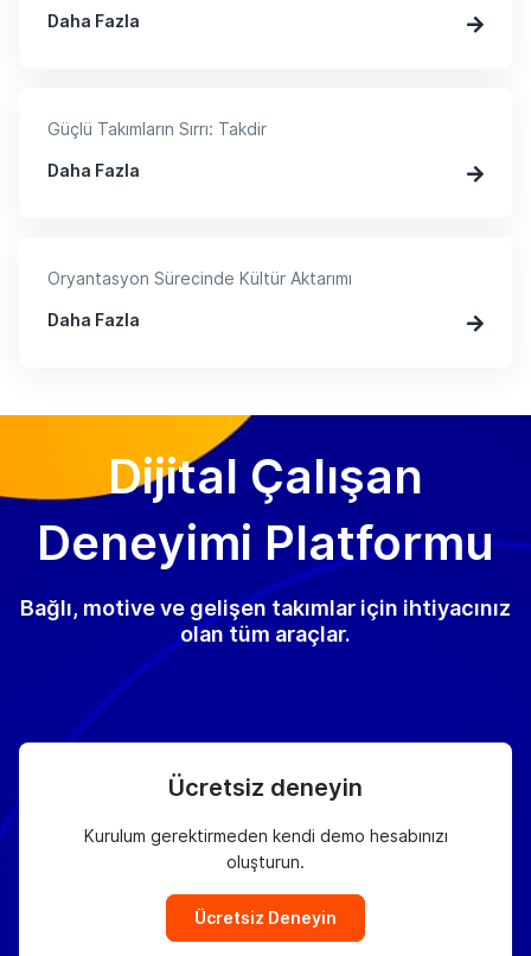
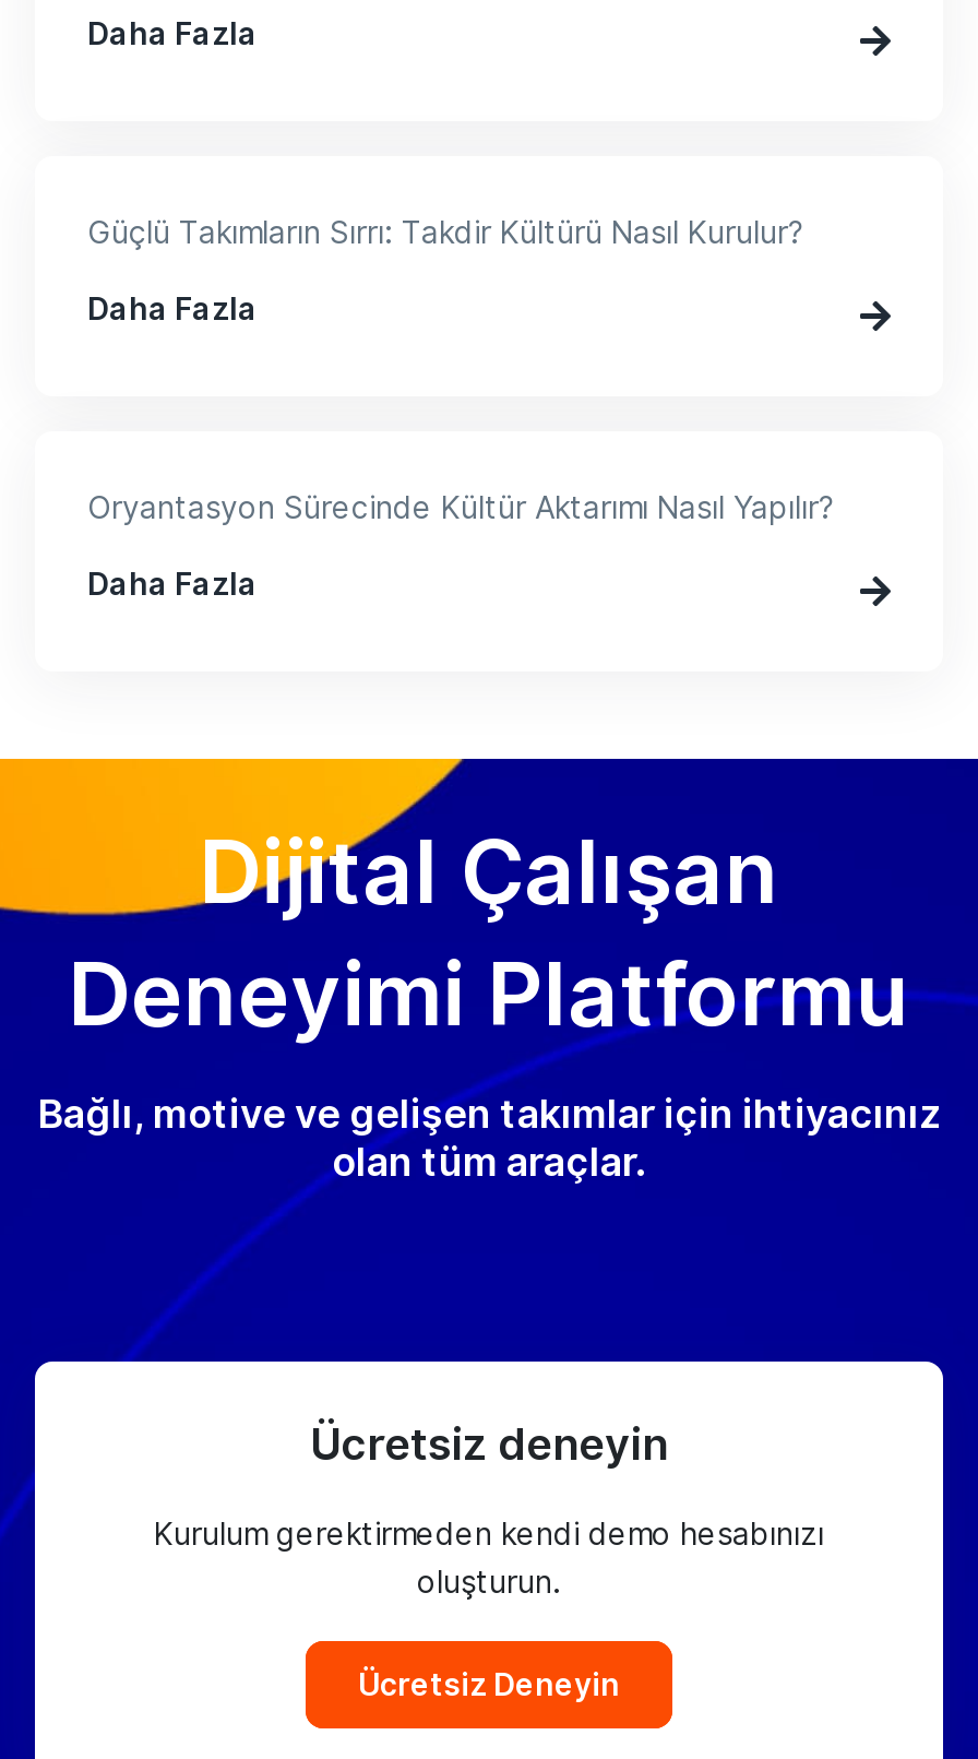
- Güçlü Takımların Sırrı: Takdir
+ Güçlü Takımların Sırrı: Takdir Kültürü Nasıl Kurulur?

- Oryantasyon Sürecinde Kültür Aktarımı
+ Oryantasyon Sürecinde Kültür Aktarımı Nasıl Yapılır?
